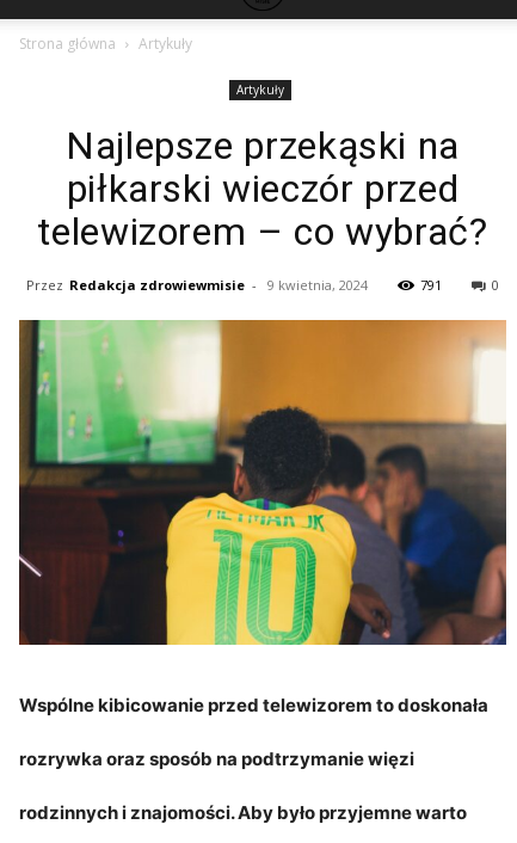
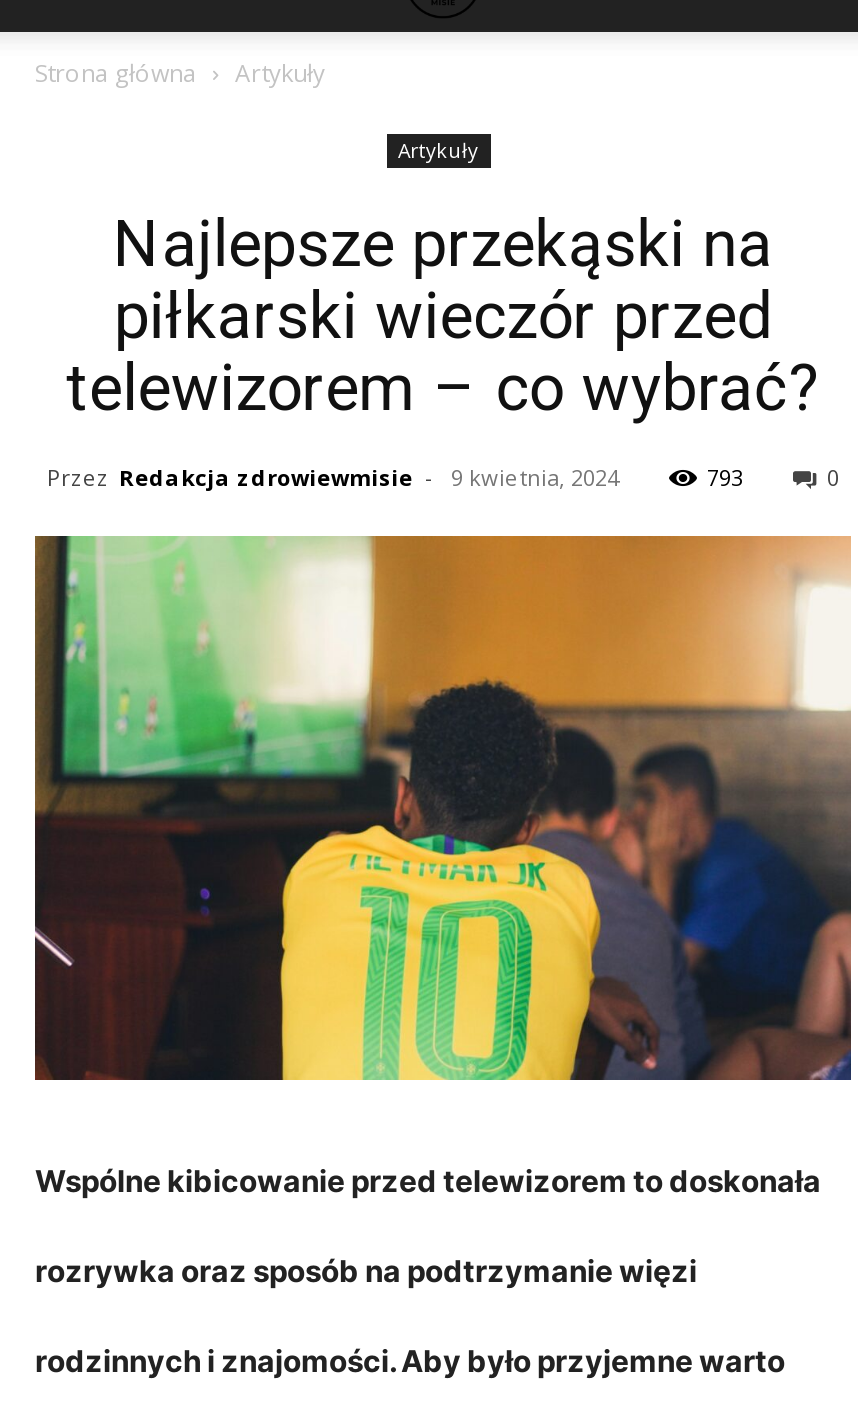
- 791
+ 793
